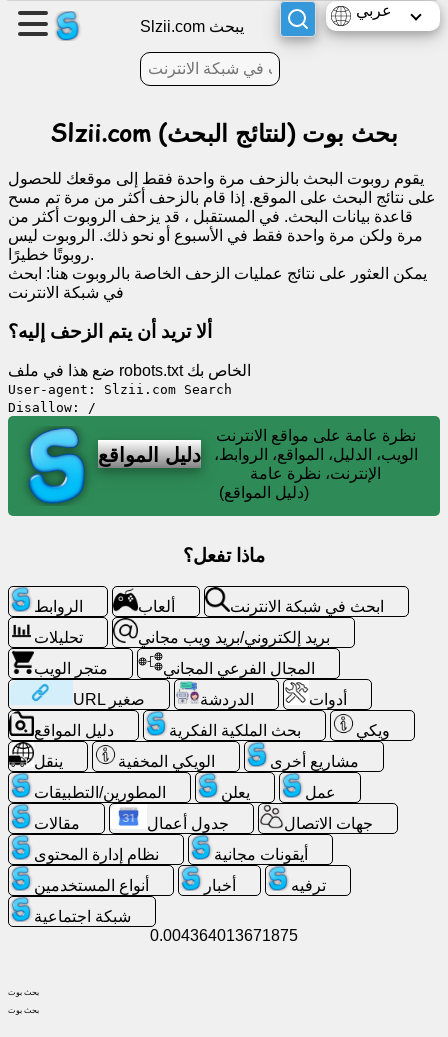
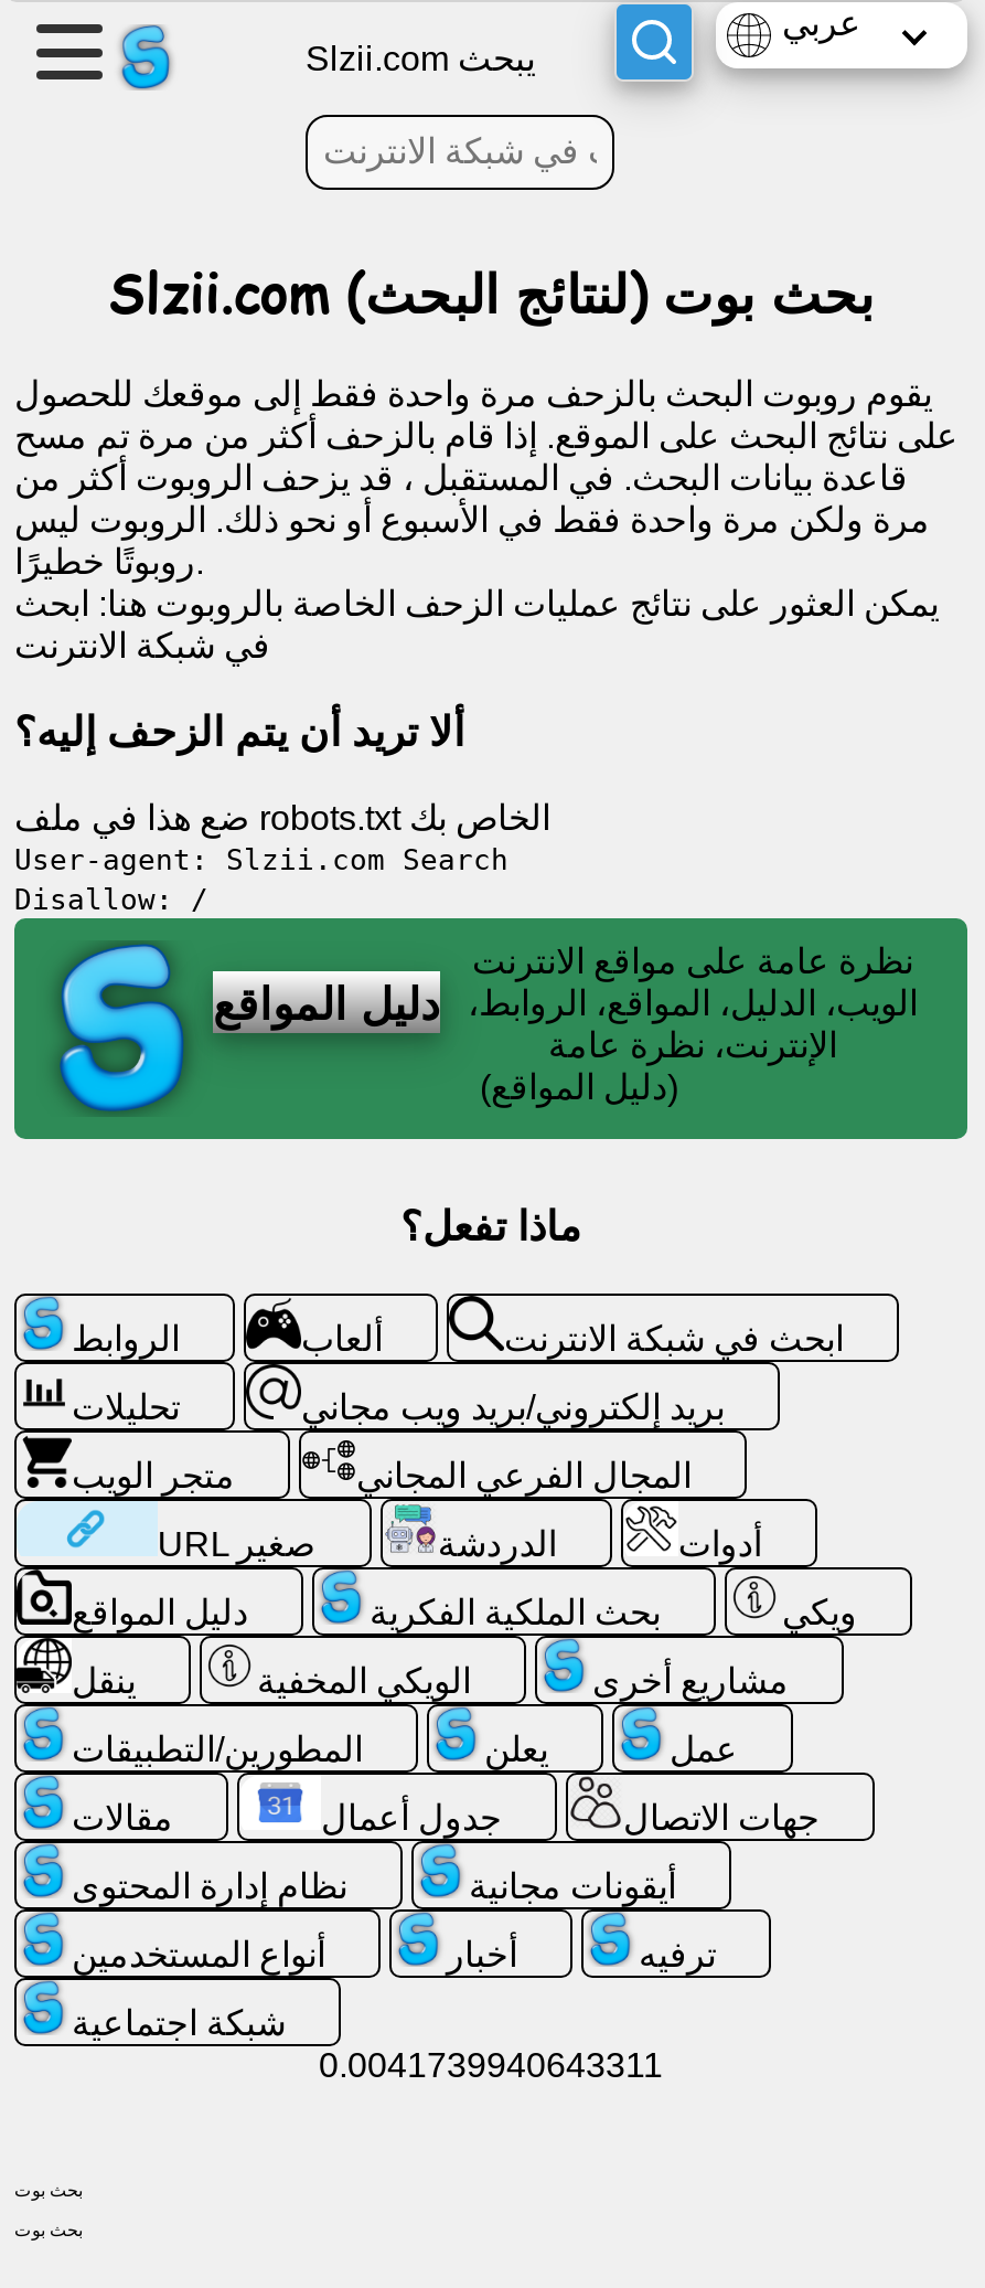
- 0.004364013671875
+ 0.0041739940643311
